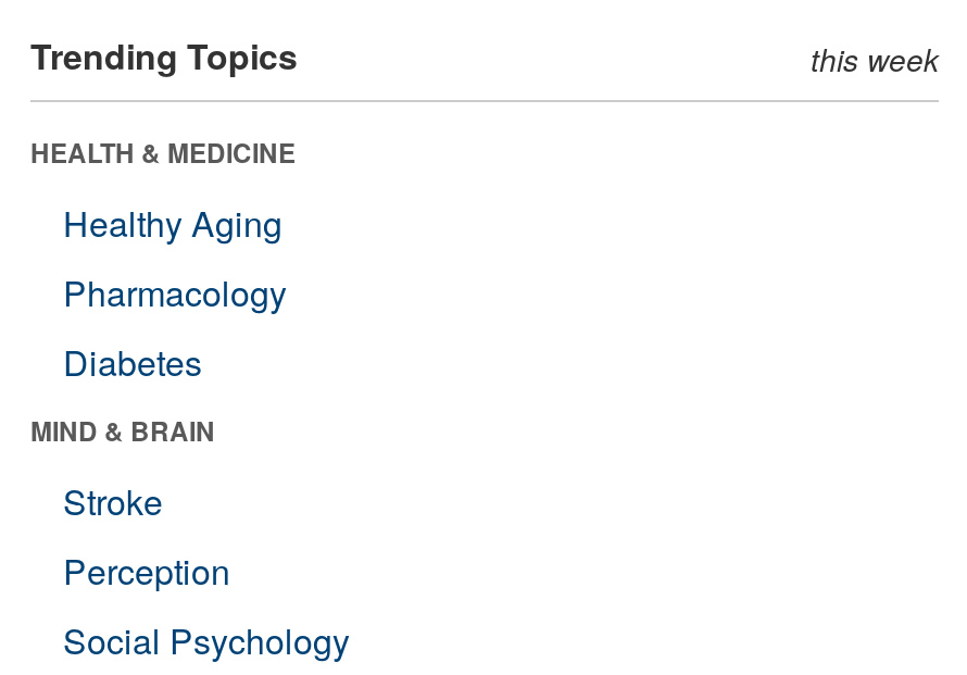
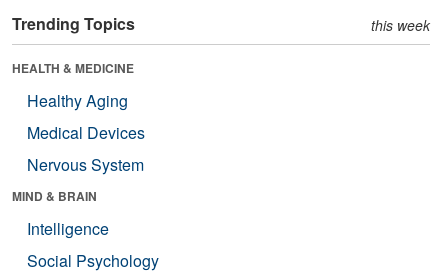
- Pharmacology
- Diabetes
+ Medical Devices
+ Nervous System

- Stroke
- Perception
+ Intelligence
